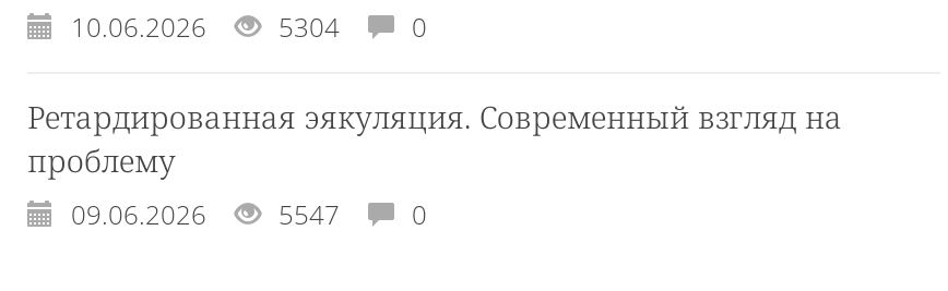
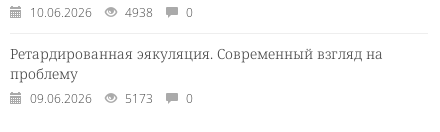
- 10.06.2026 5304 0
+ 10.06.2026 4938 0

- 09.06.2026 5547 0
+ 09.06.2026 5173 0
